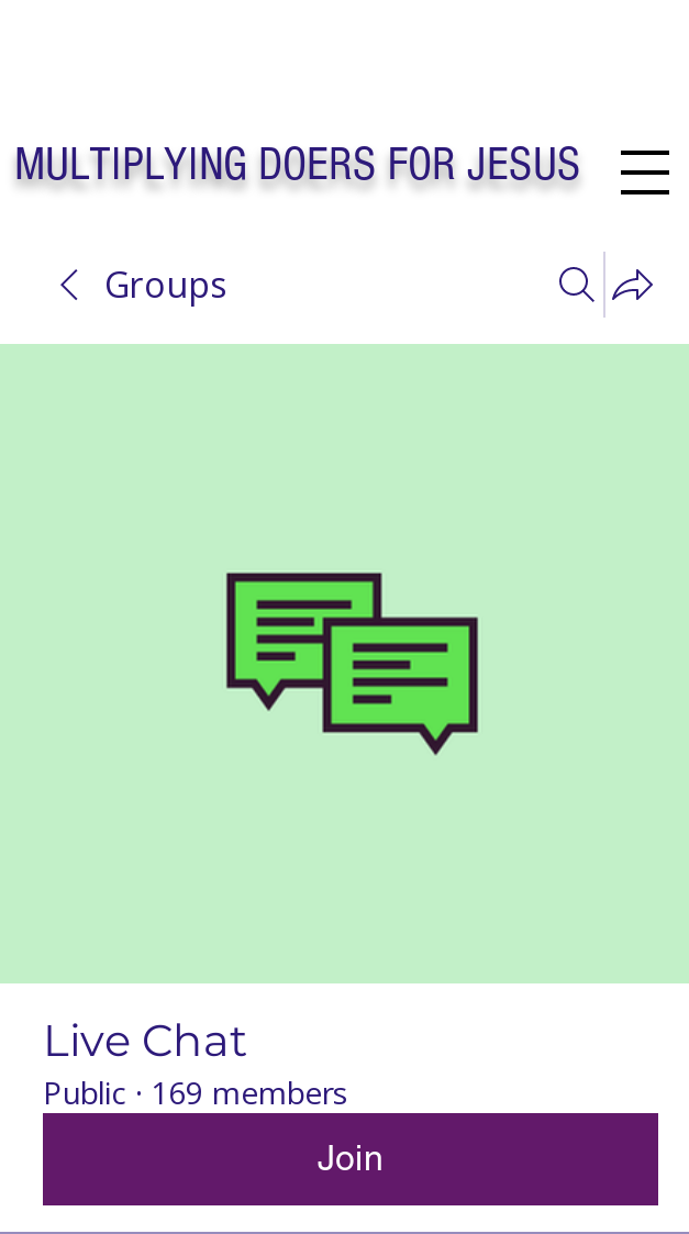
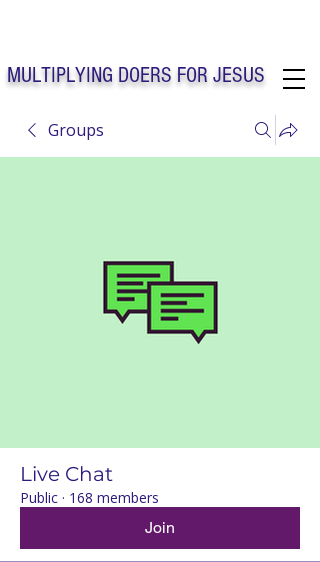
- Public · 169 members
+ Public · 168 members
